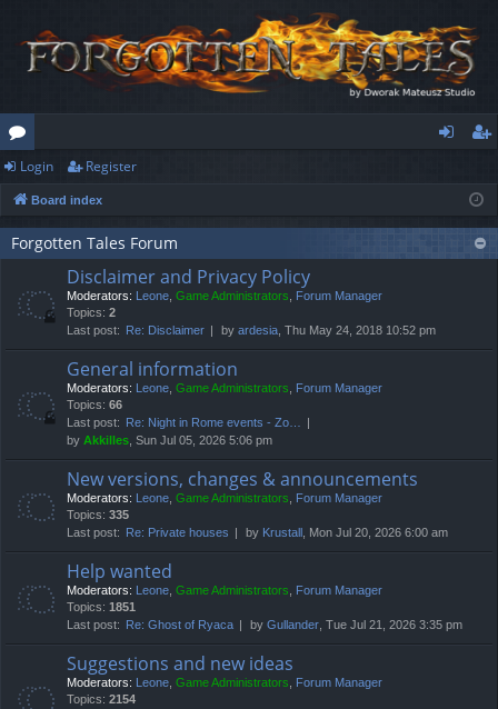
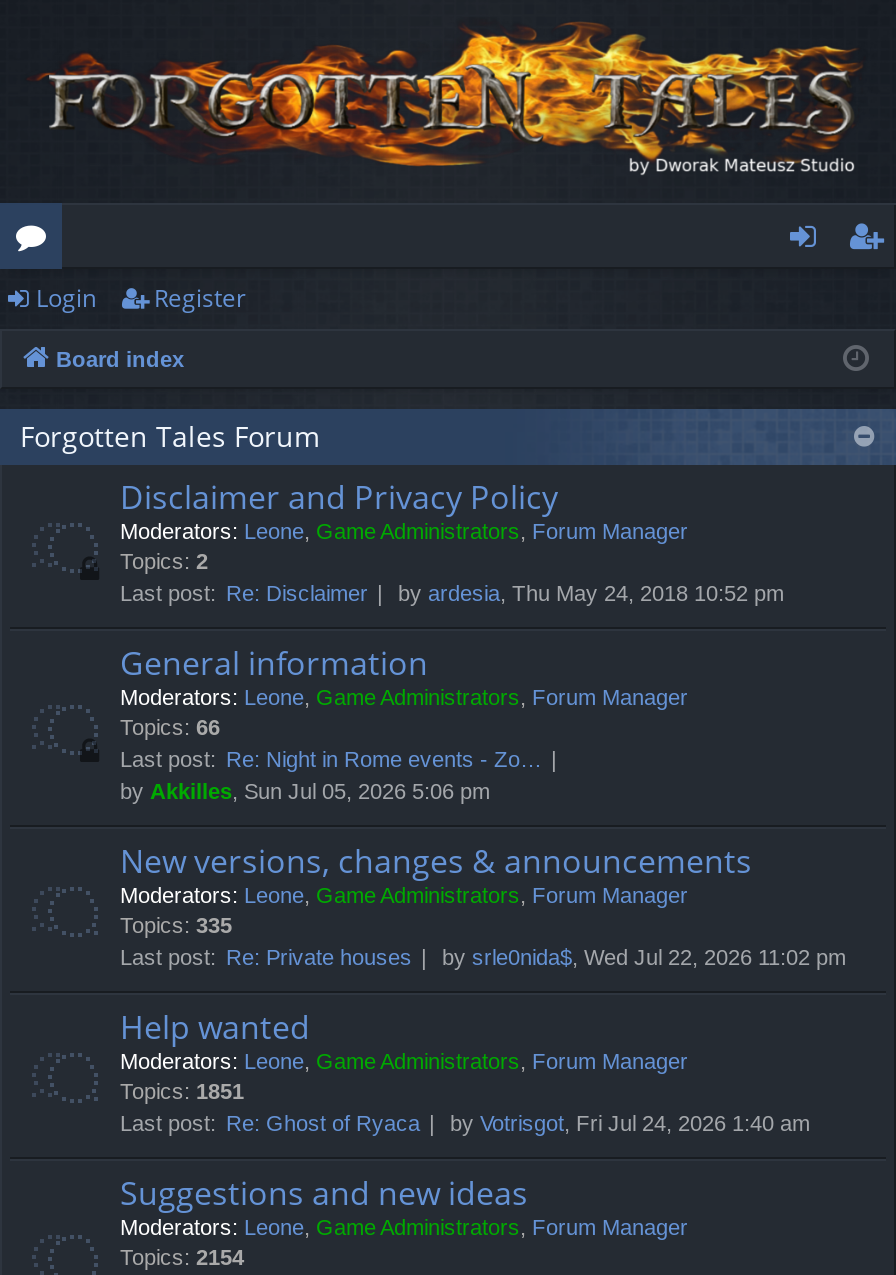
- by Krustall, Mon Jul 20, 2026 6:00 am
+ by srle0nida$, Wed Jul 22, 2026 11:02 pm

- by Gullander, Tue Jul 21, 2026 3:35 pm
+ by Votrisgot, Fri Jul 24, 2026 1:40 am
